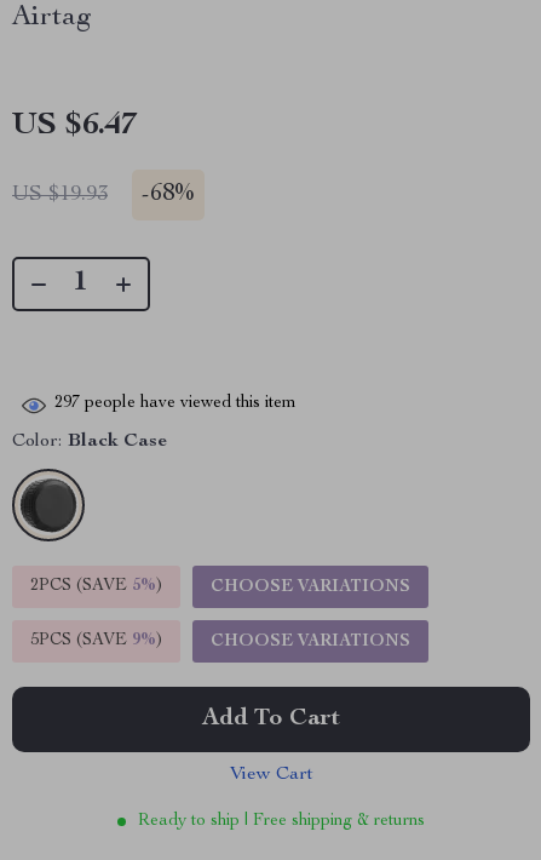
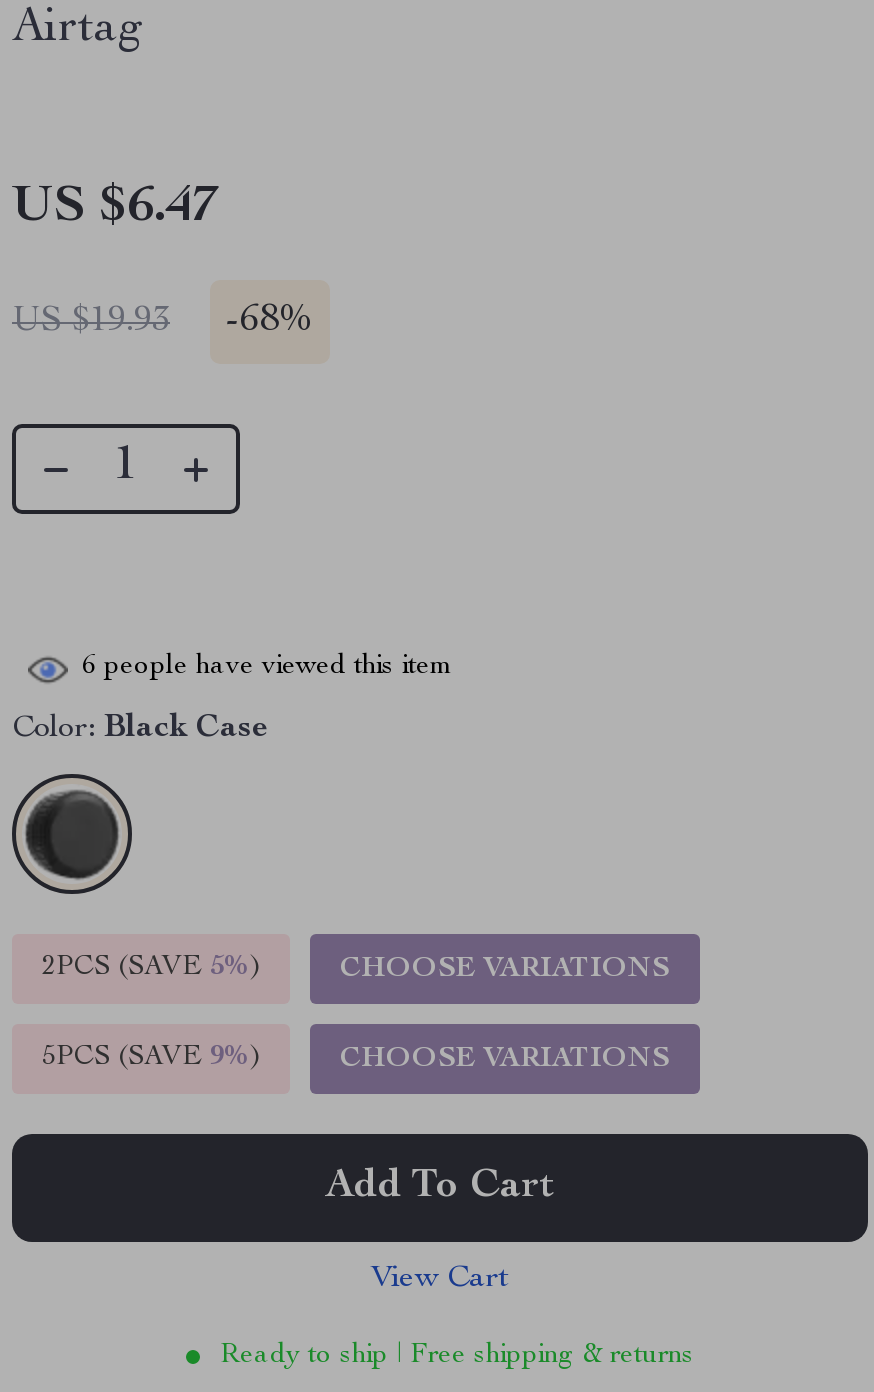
- 297 people have viewed this item
+ 6 people have viewed this item
